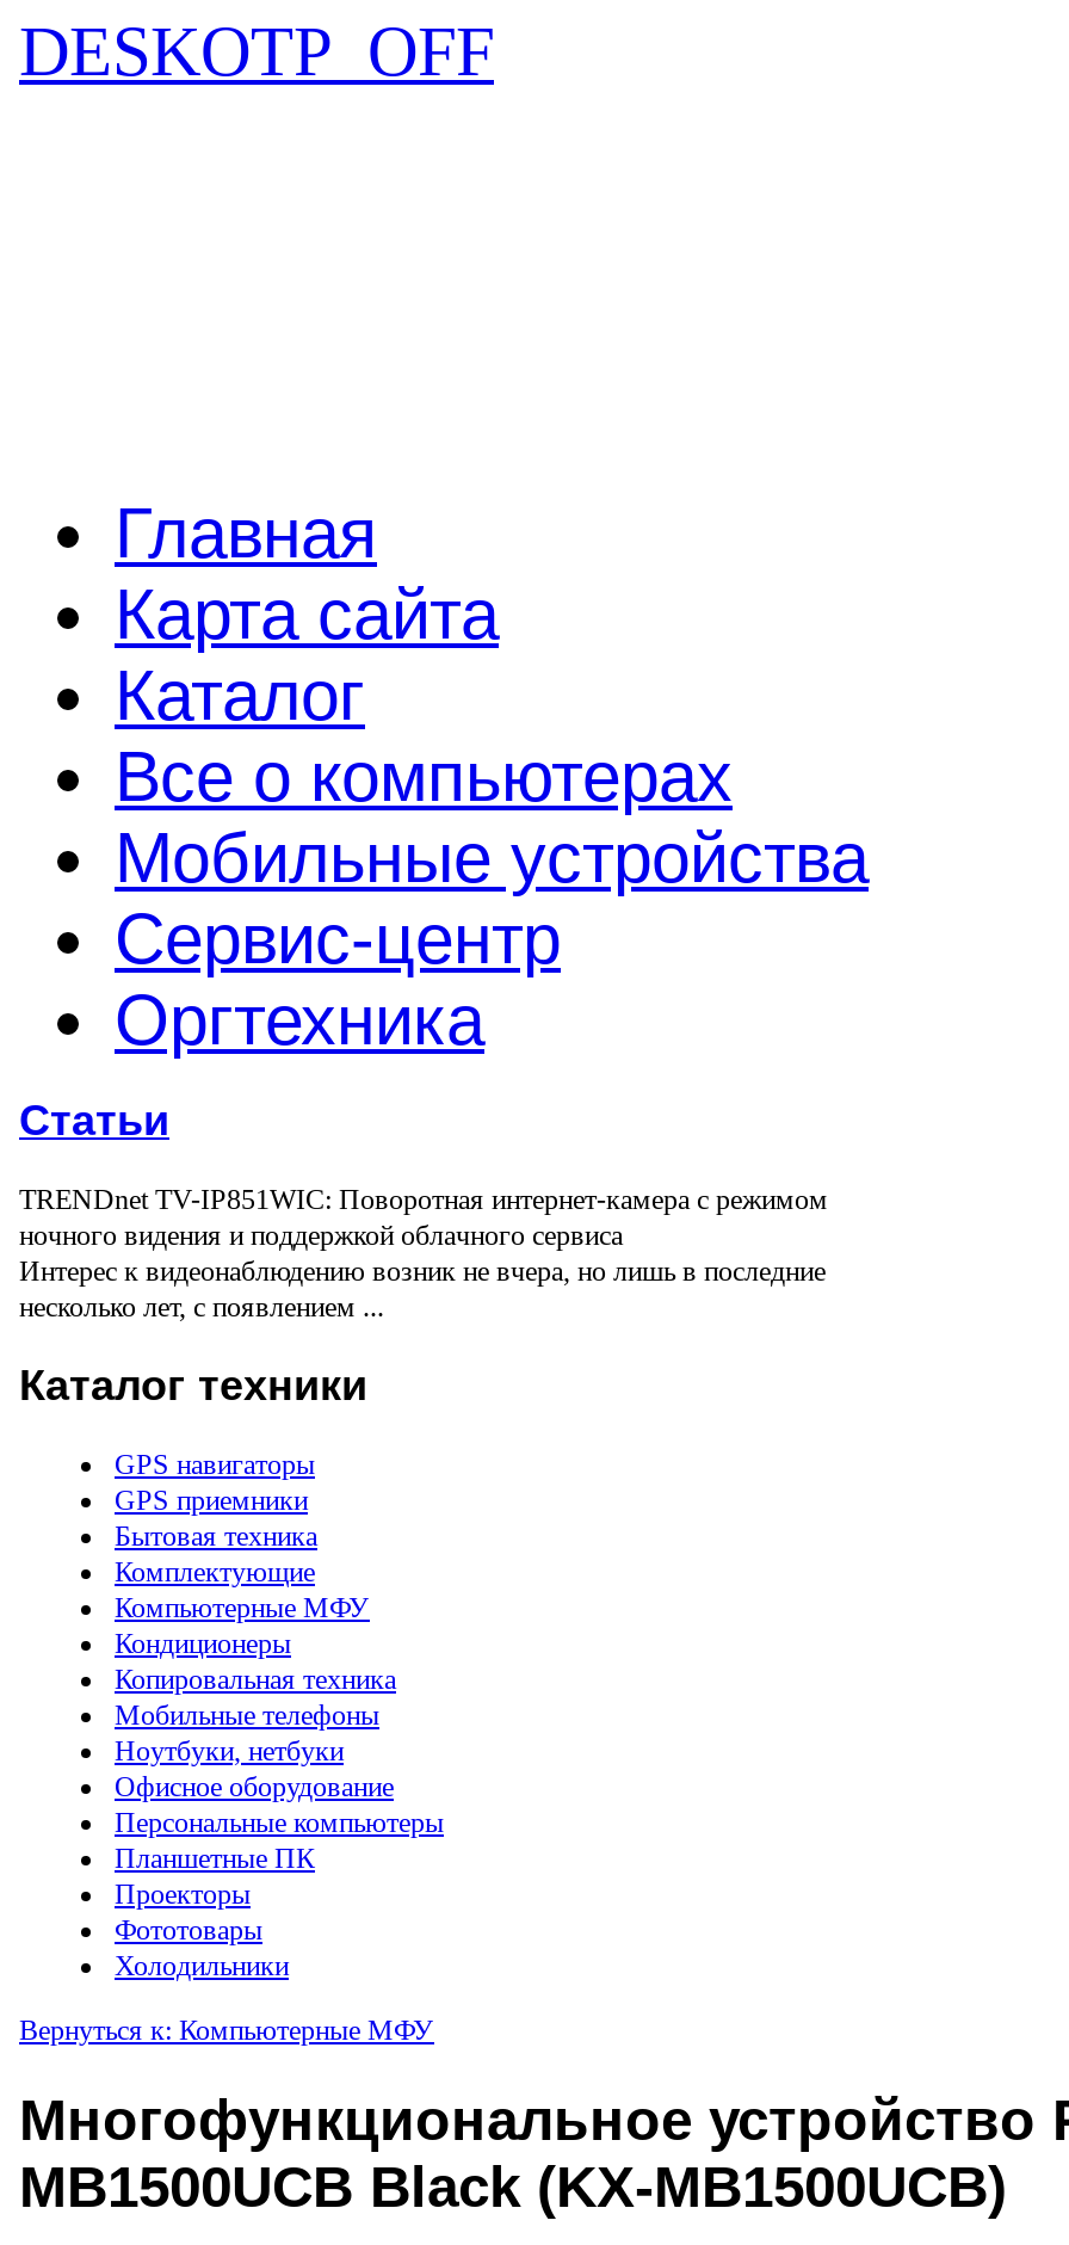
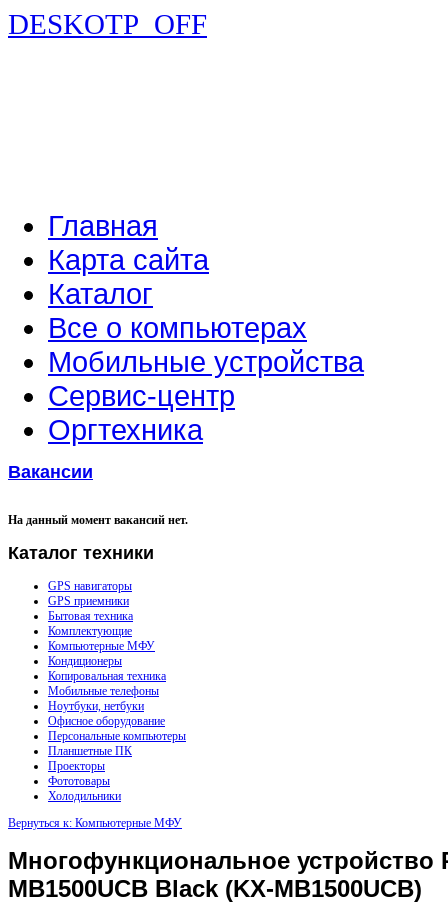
- Статьи
+ Вакансии

- TRENDnet TV-IP851WIC: Поворотная интернет-камера с режимом
- ночного видения и поддержкой облачного сервиса
- Интерес к видеонаблюдению возник не вчера, но лишь в последние
- несколько лет, с появлением ...
+ На данный момент вакансий нет.
